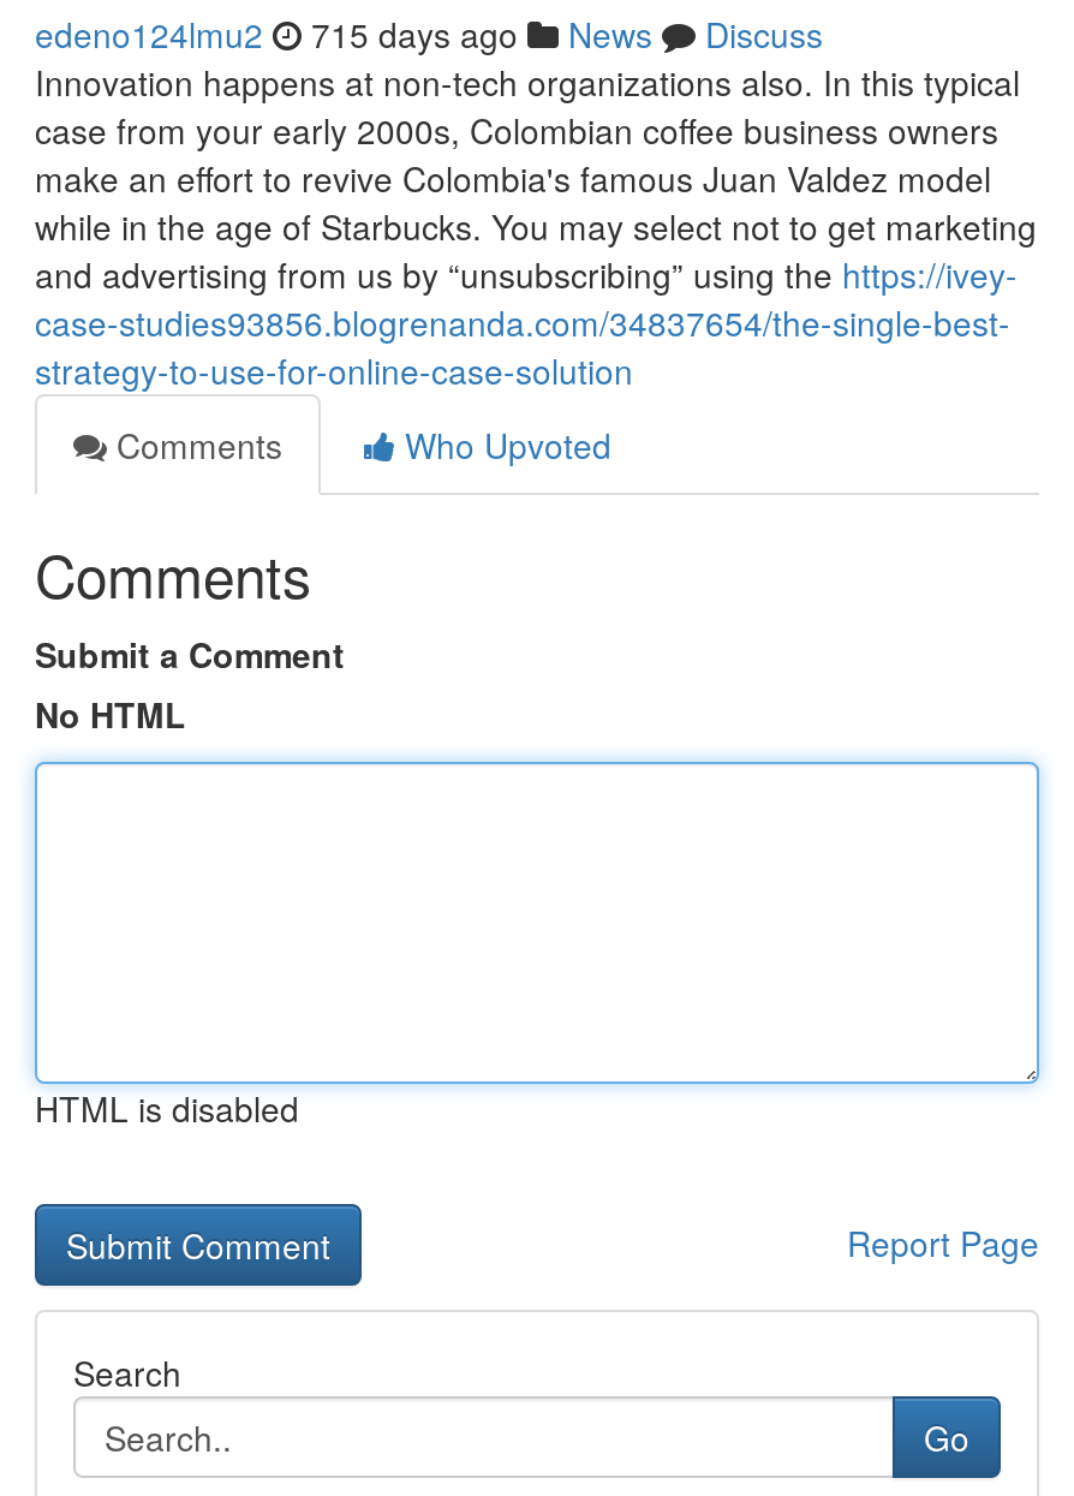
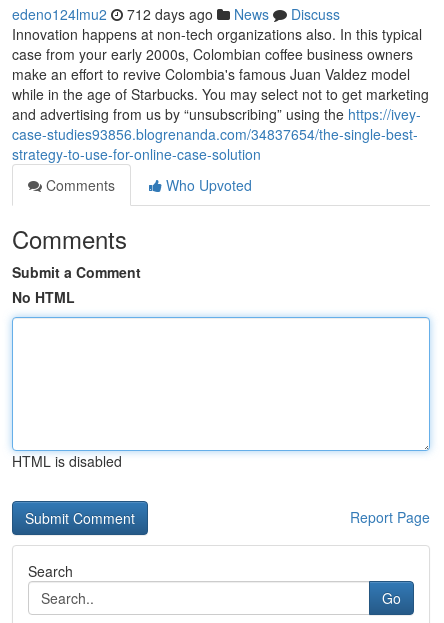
- edeno124lmu2 715 days ago News Discuss
+ edeno124lmu2 712 days ago News Discuss
